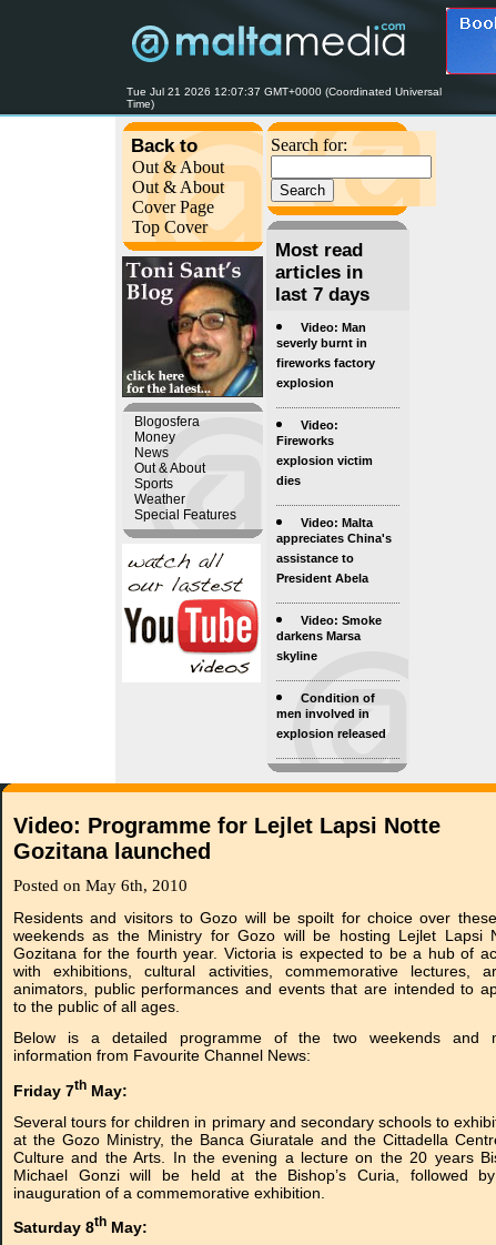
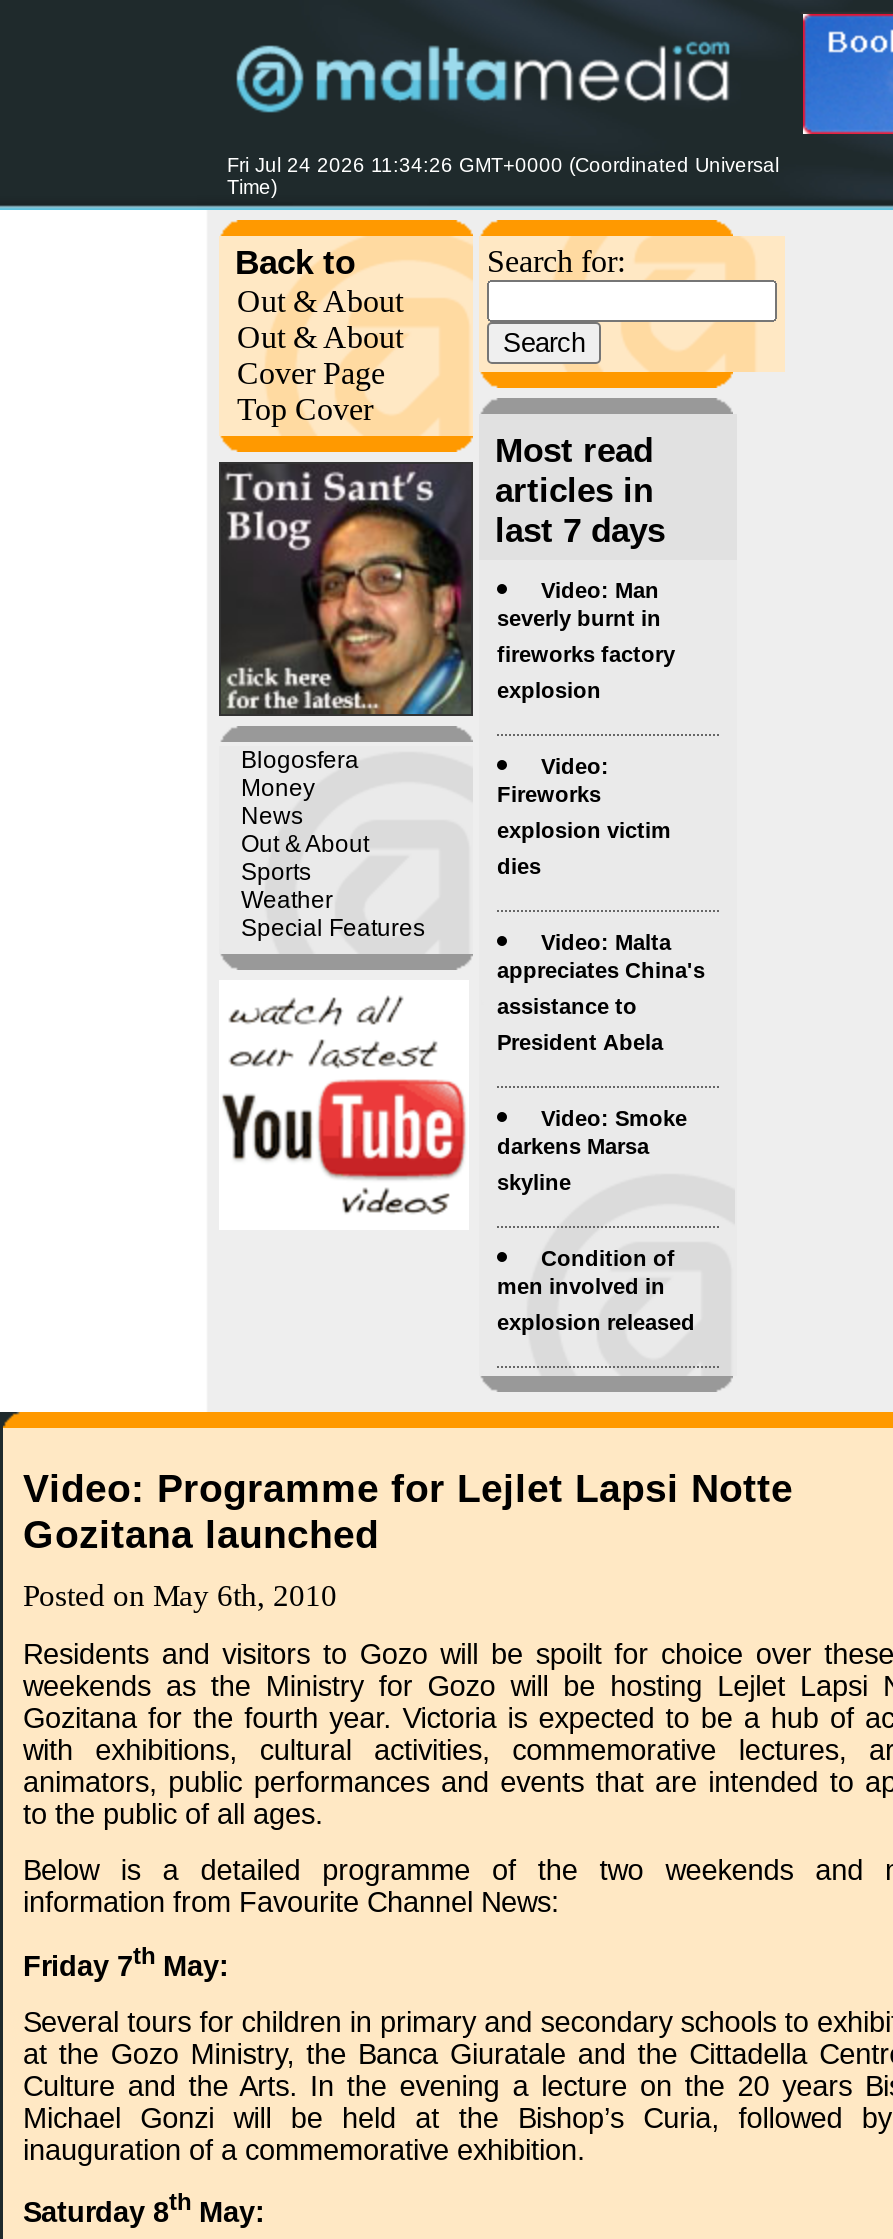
- Tue Jul 21 2026 12:07:37 GMT+0000 (Coordinated Universal
+ Fri Jul 24 2026 11:34:26 GMT+0000 (Coordinated Universal
